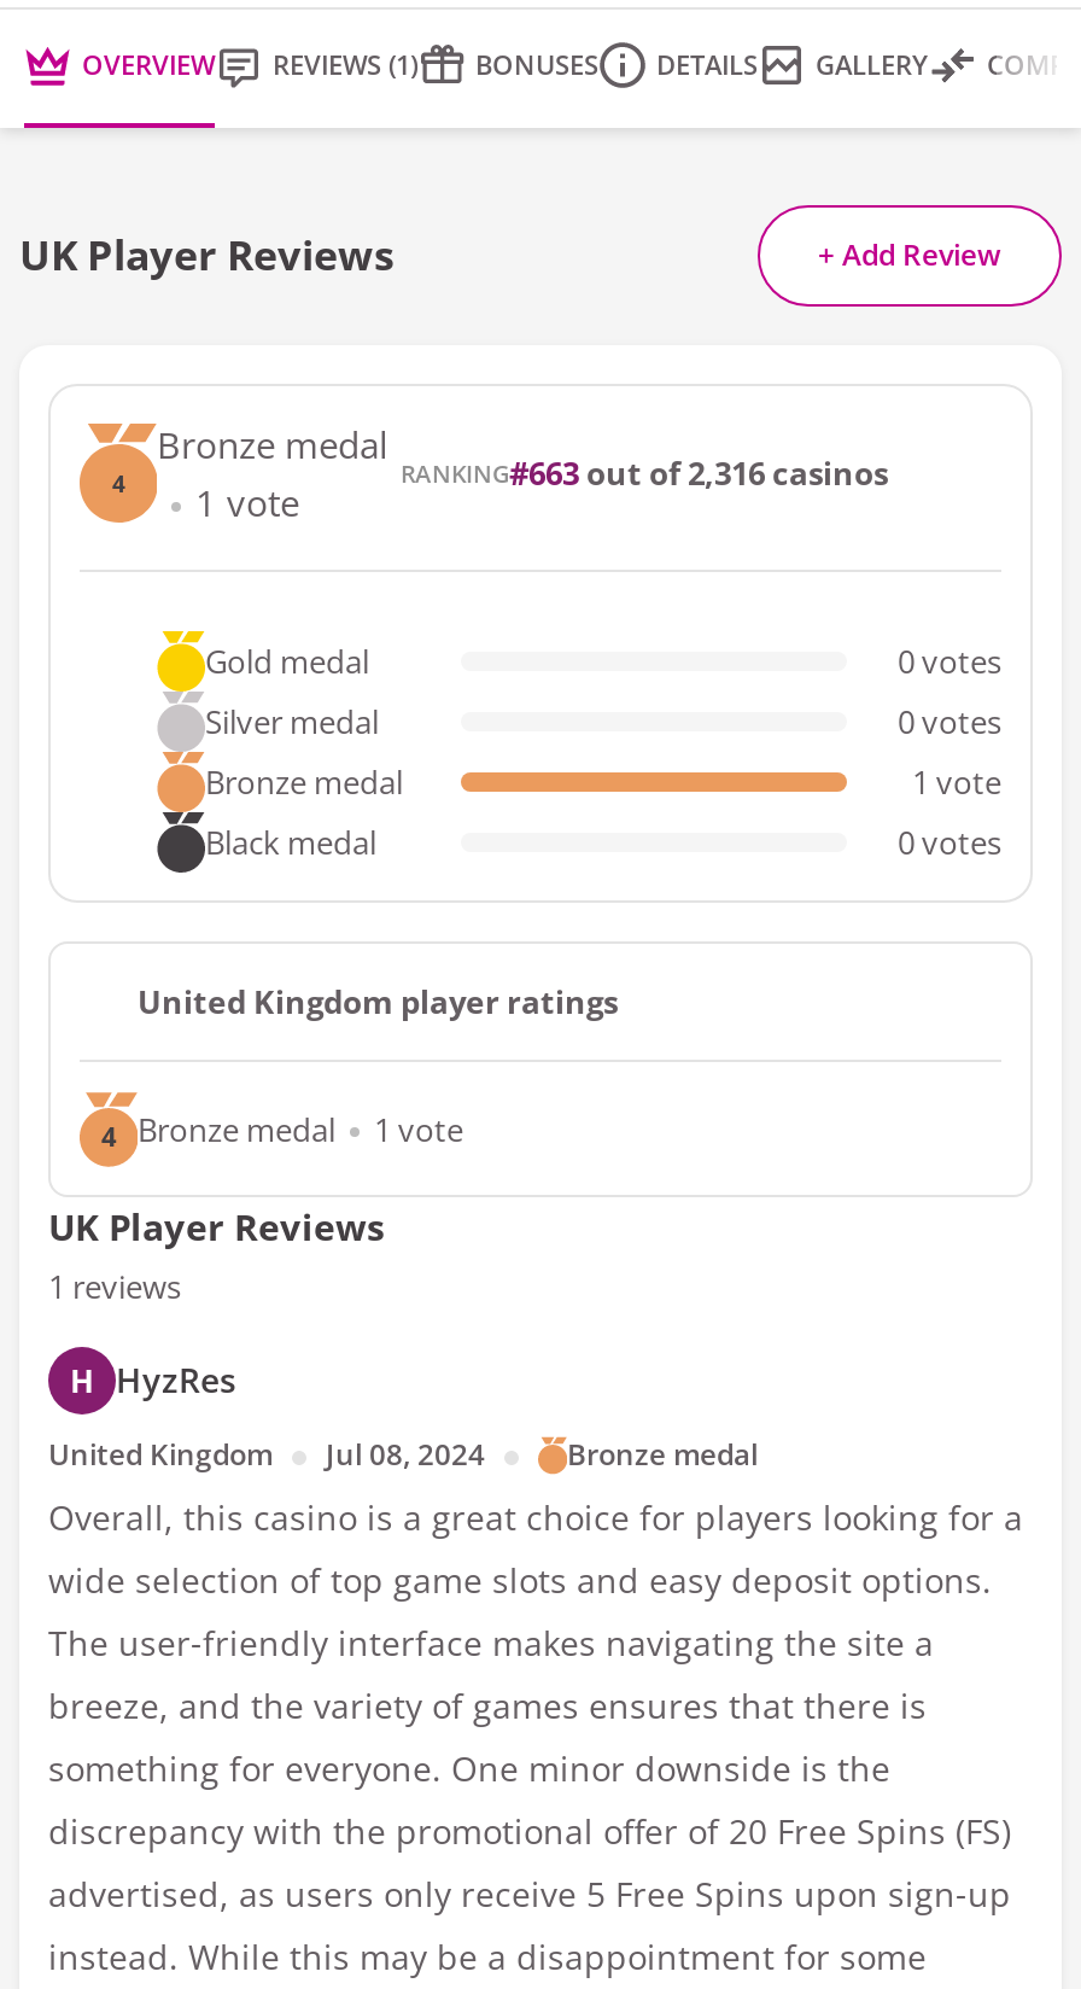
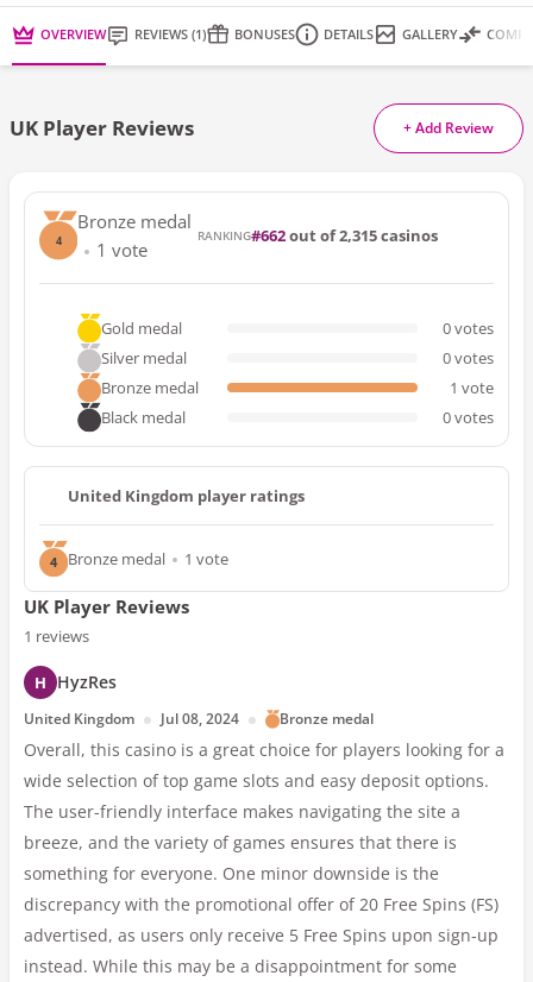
- RANKING 663 out of 2,316 casinos
+ RANKING 662 out of 2,315 casinos
